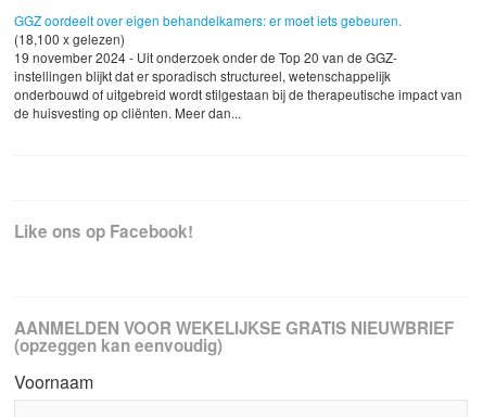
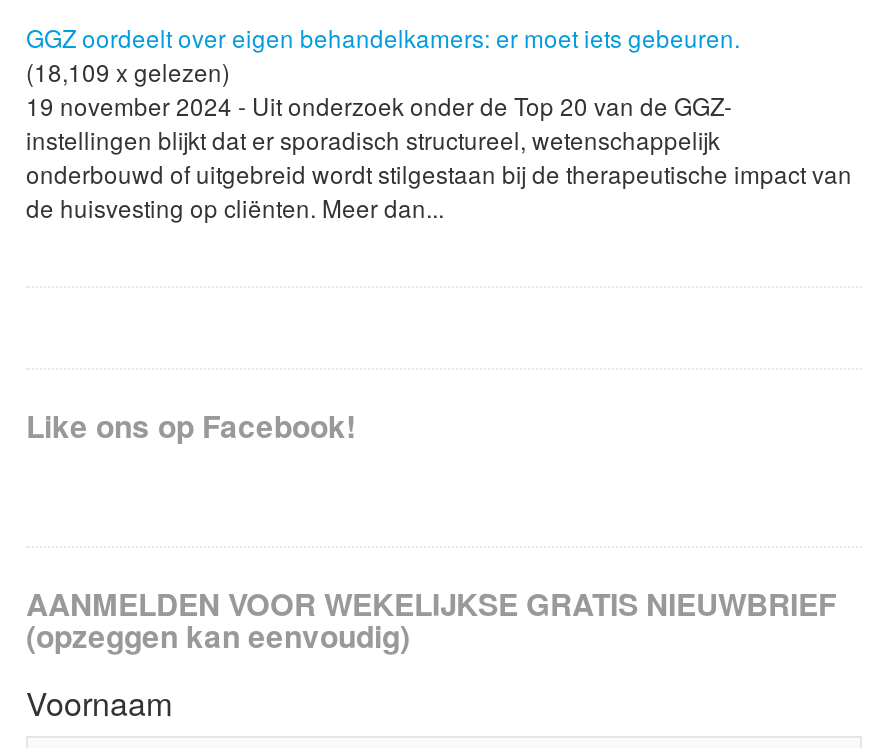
- (18,100 x gelezen)
+ (18,109 x gelezen)
